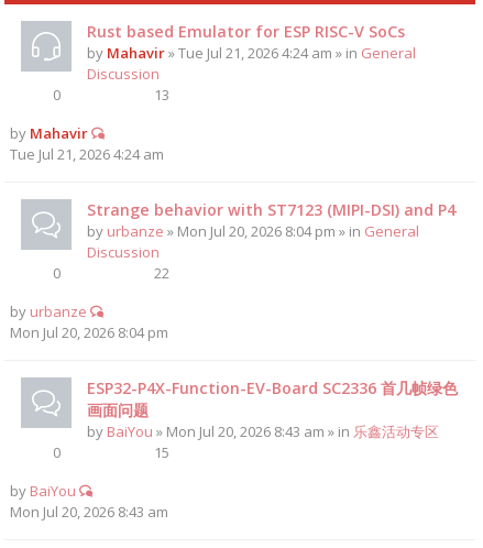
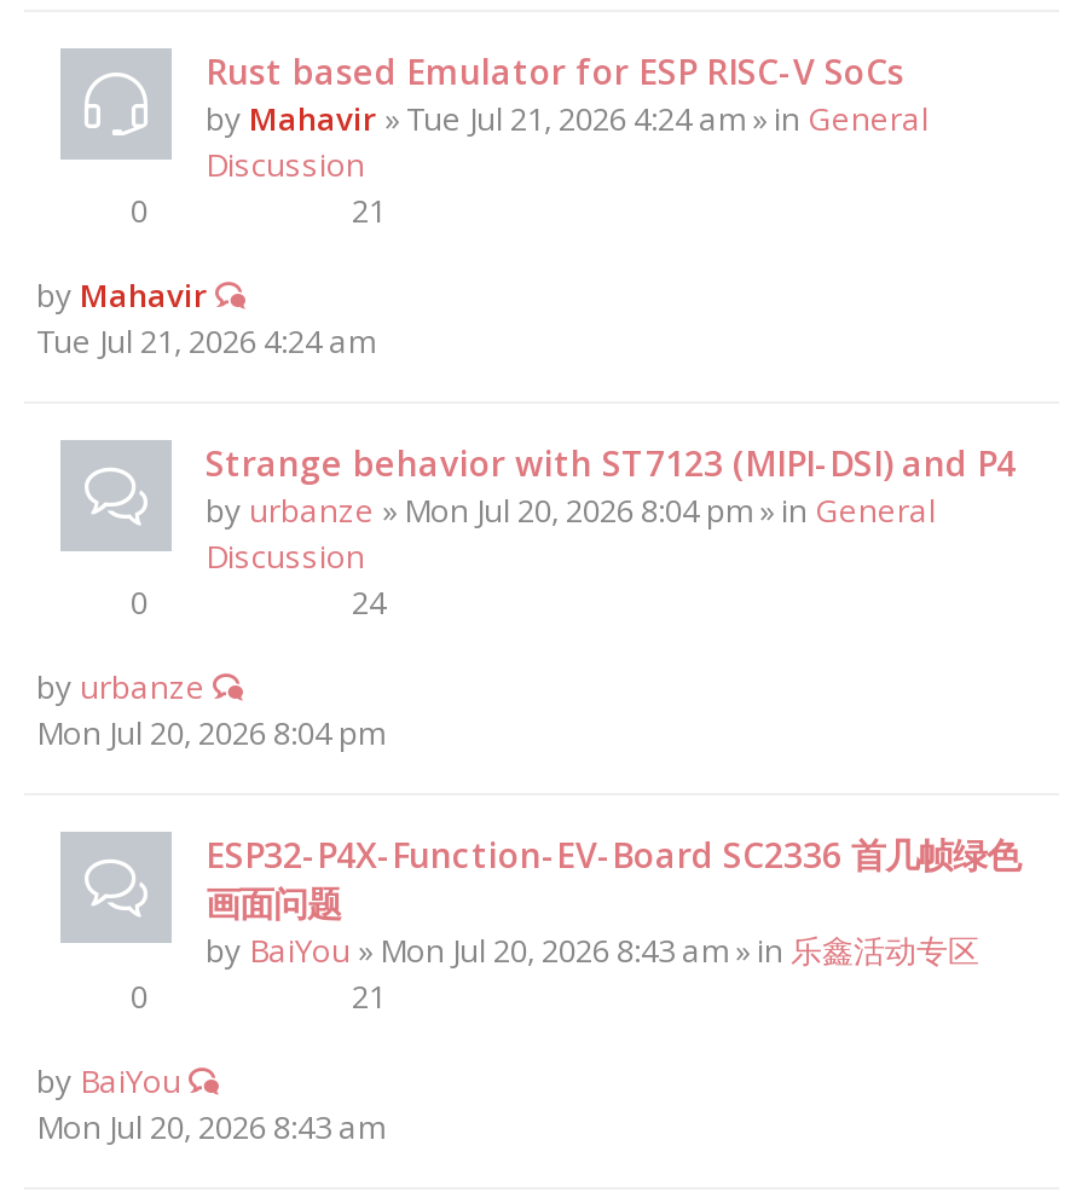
- 13
+ 21

- 22
+ 24

- 15
+ 21
